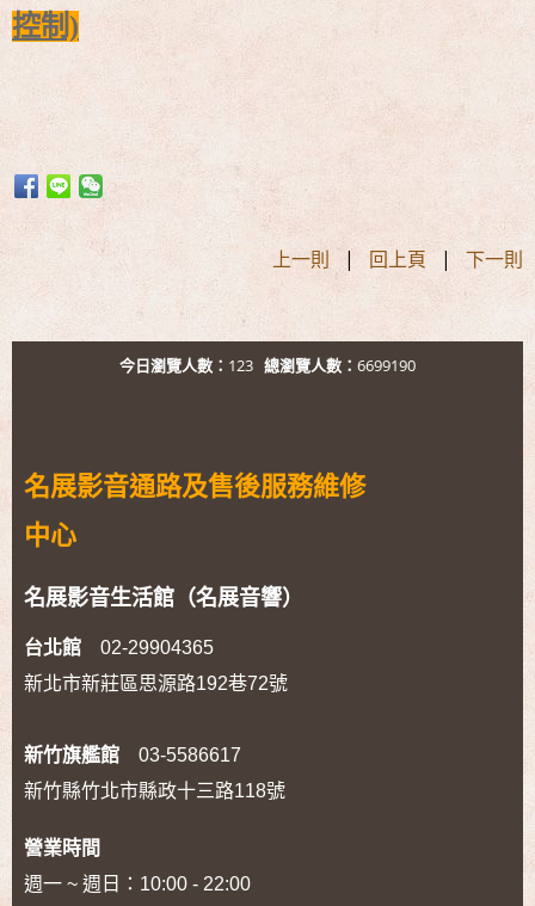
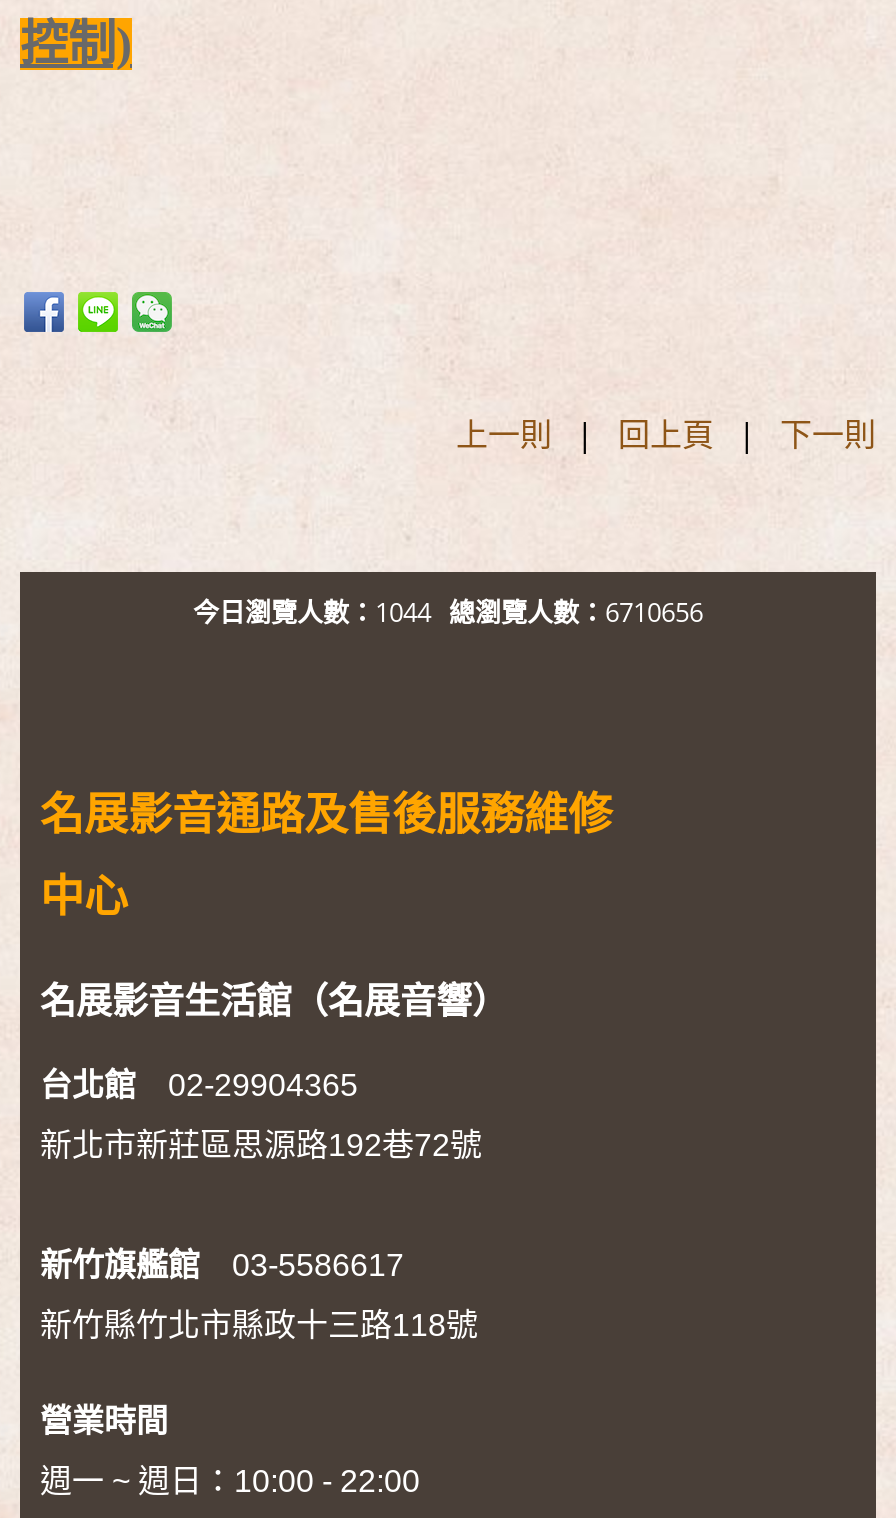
- 今日瀏覽人數：123總瀏覽人數：6699190
+ 今日瀏覽人數：1044總瀏覽人數：6710656
